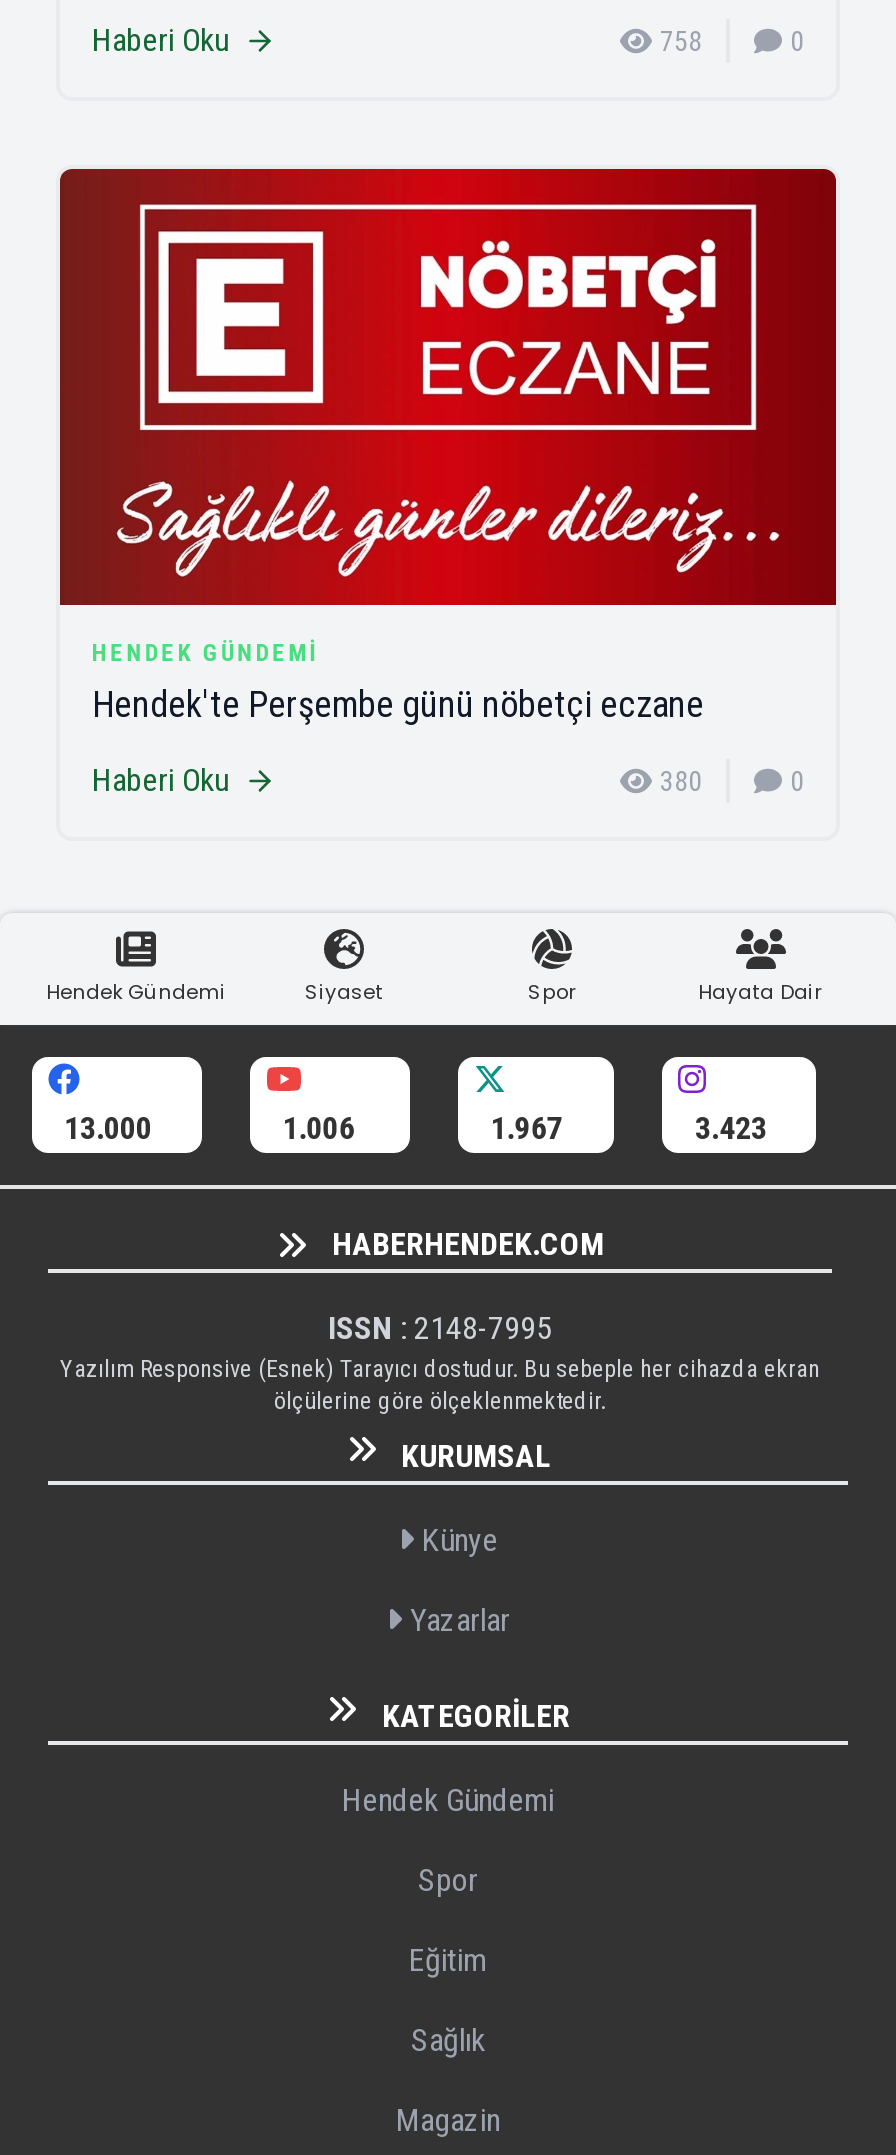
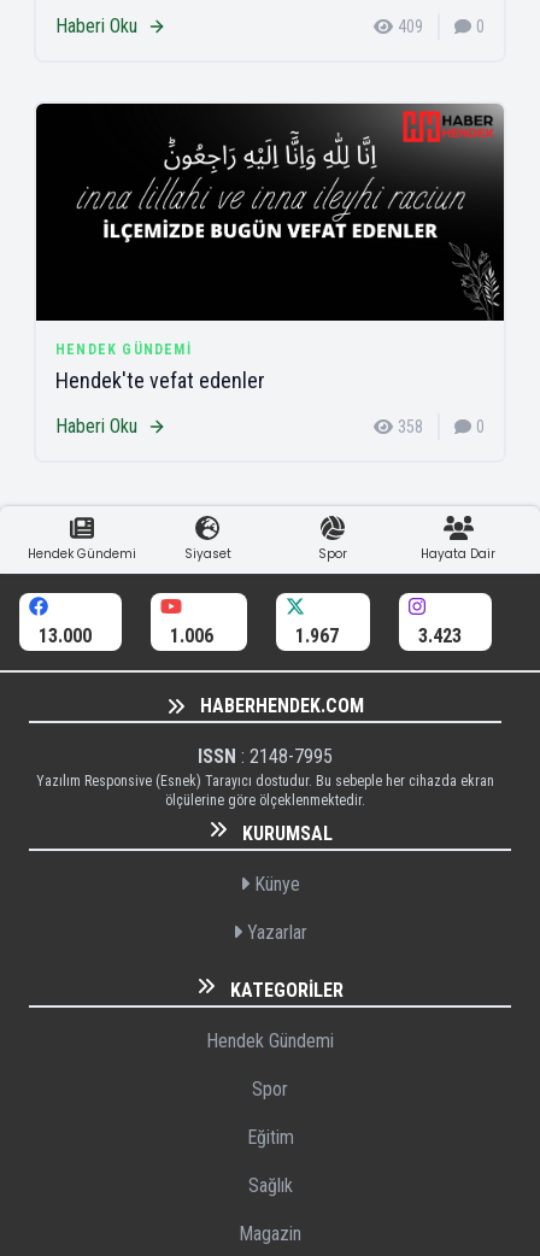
- 758
+ 409

- [image]
- Hendek'te Perşembe günü nöbetçi eczane
+ [image]
+ Hendek'te vefat edenler

- 380
+ 358
